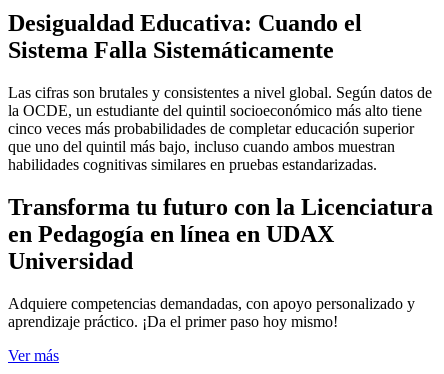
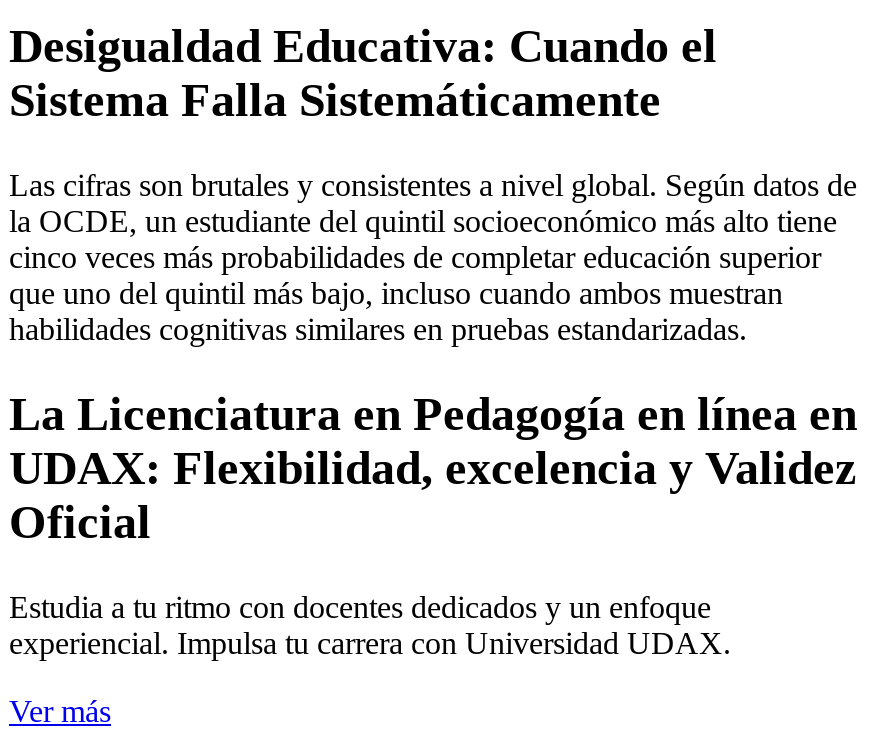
- Transforma tu futuro con la Licenciatura
- en Pedagogía en línea en UDAX
- Universidad
+ La Licenciatura en Pedagogía en línea en
+ UDAX: Flexibilidad, excelencia y Validez
+ Oficial

- Adquiere competencias demandadas, con apoyo personalizado y
- aprendizaje práctico. ¡Da el primer paso hoy mismo!
+ Estudia a tu ritmo con docentes dedicados y un enfoque
+ experiencial. Impulsa tu carrera con Universidad UDAX.
